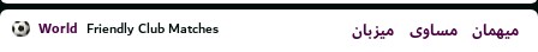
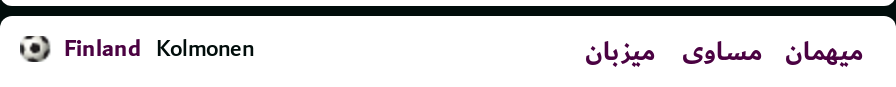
- World Friendly Club Matches
+ Finland Kolmonen
